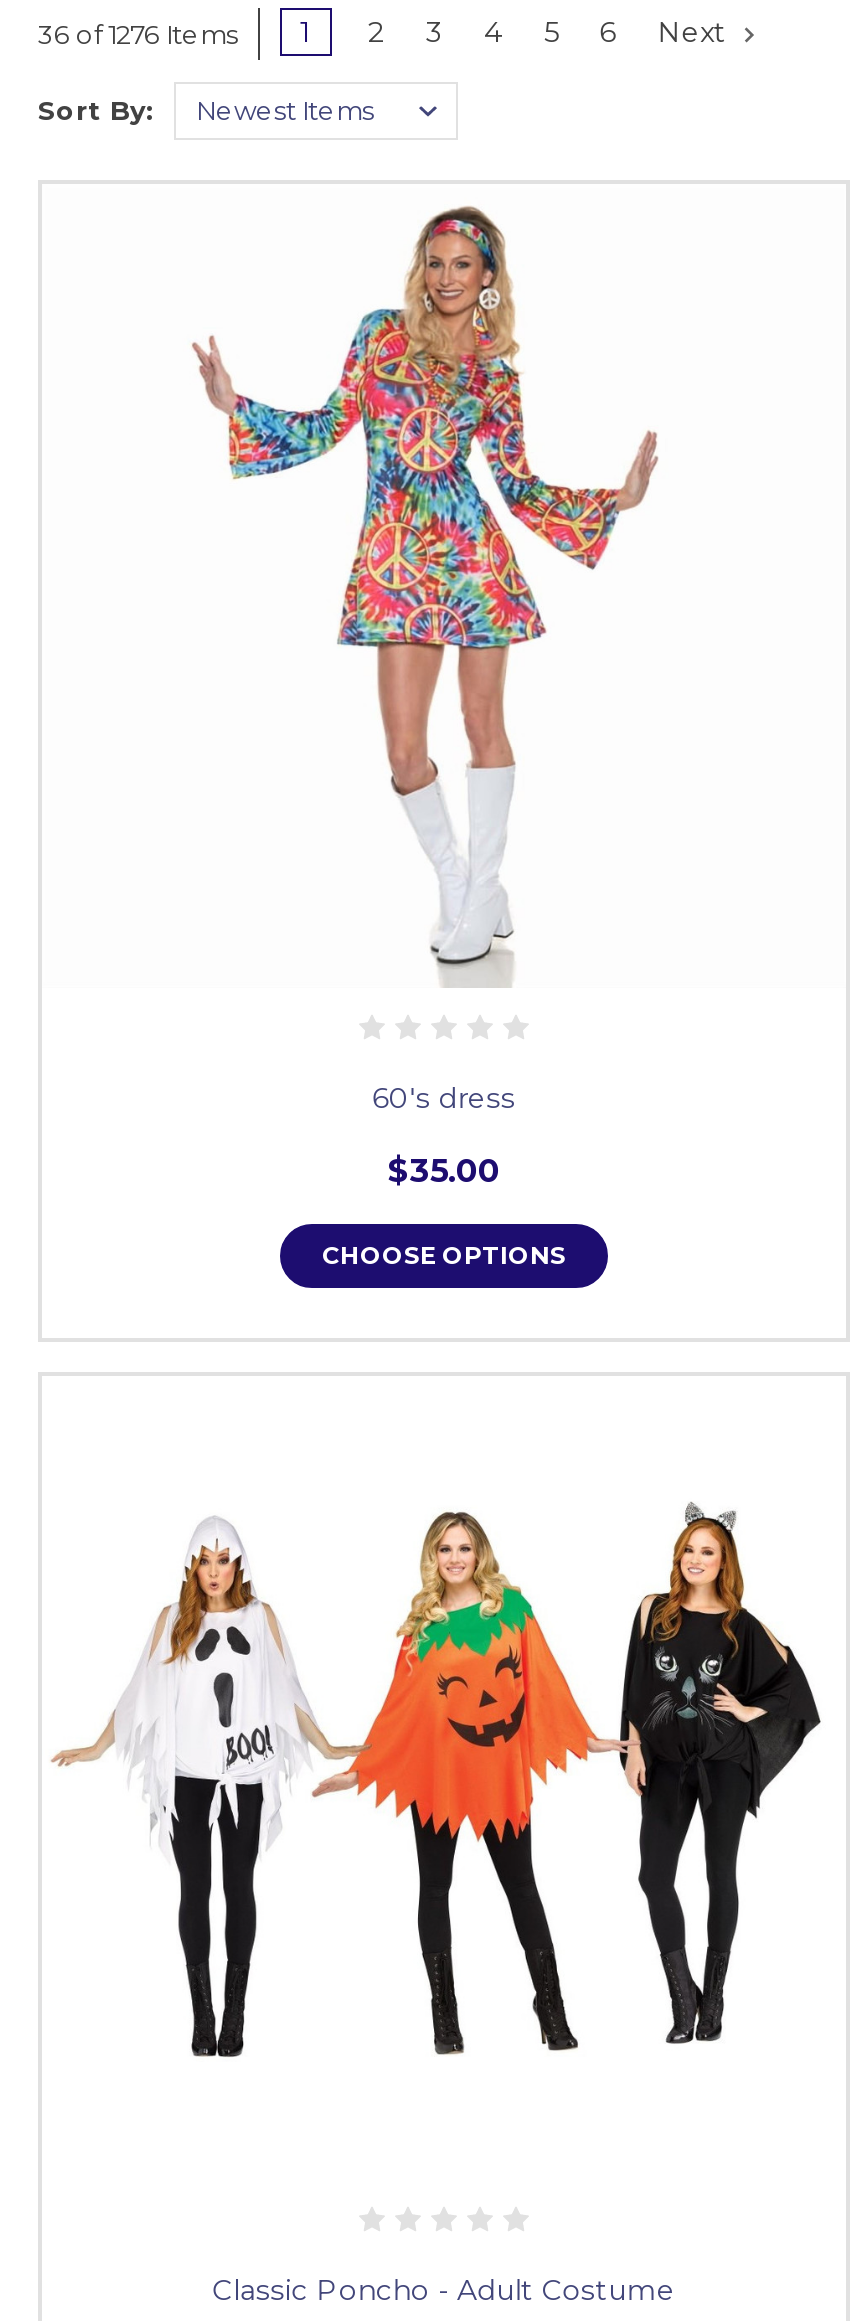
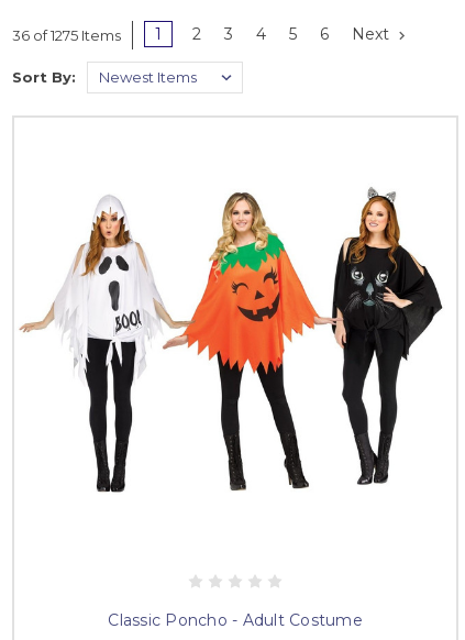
- 36 of 1276 Items 1 2 3 4 5 6 Next
+ 36 of 1275 Items 1 2 3 4 5 6 Next

- [image]

- 60's dress
- $35.00
- CHOOSE OPTIONS
